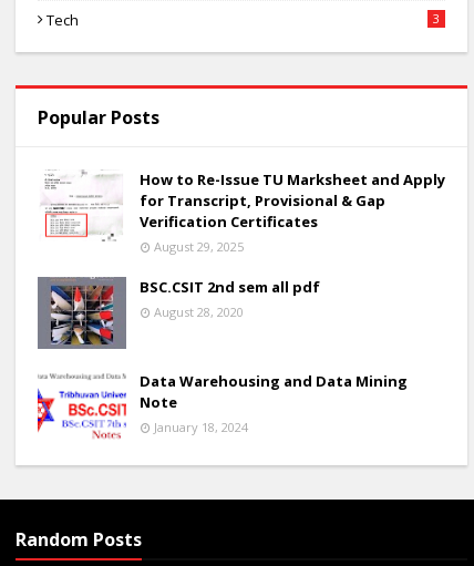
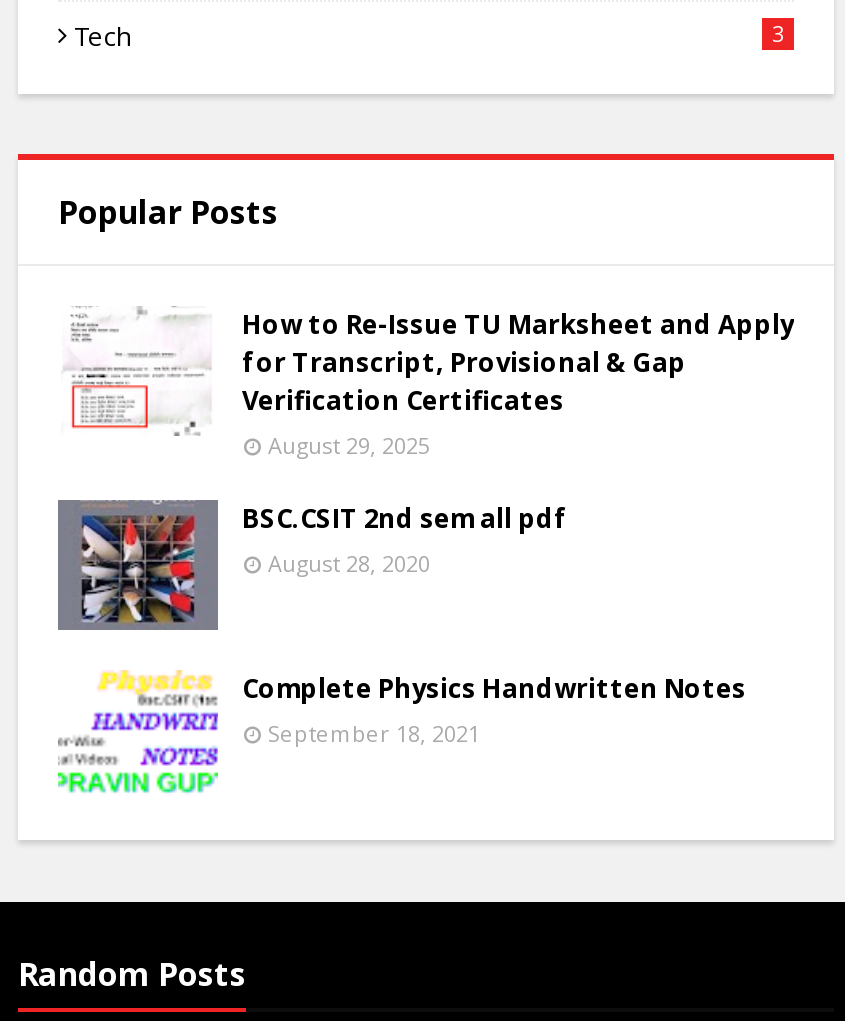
- [image]
- Data Warehousing and Data Mining
- Note
- January 18, 2024
+ [image]
+ Complete Physics Handwritten Notes
+ September 18, 2021
